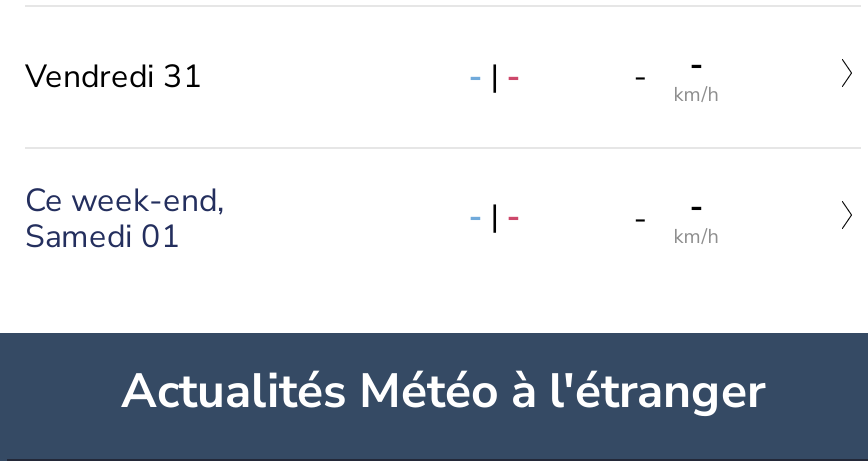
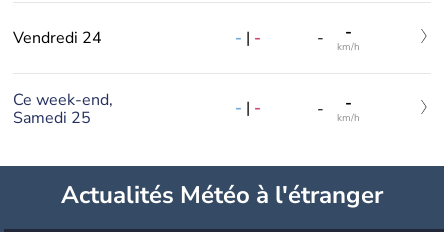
- Vendredi 31
+ Vendredi 24

- Samedi 01
+ Samedi 25
